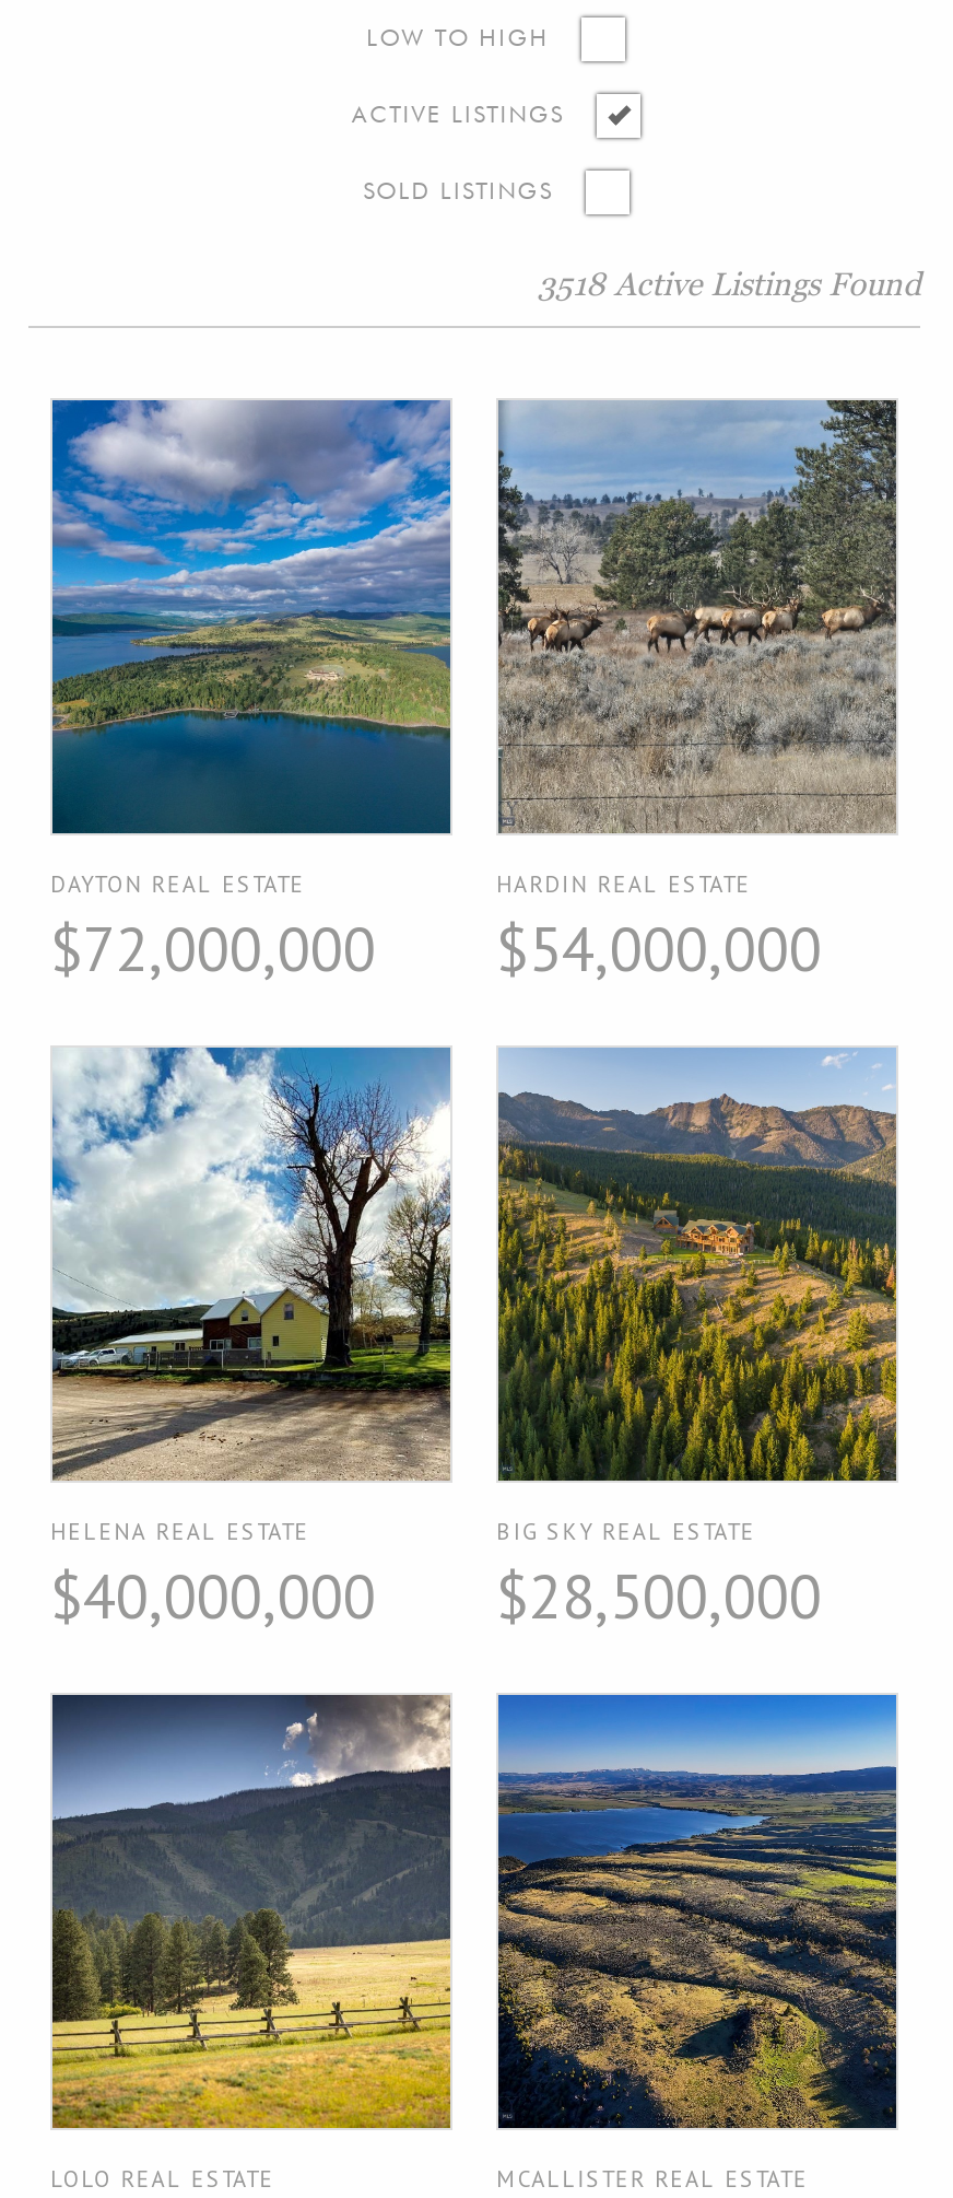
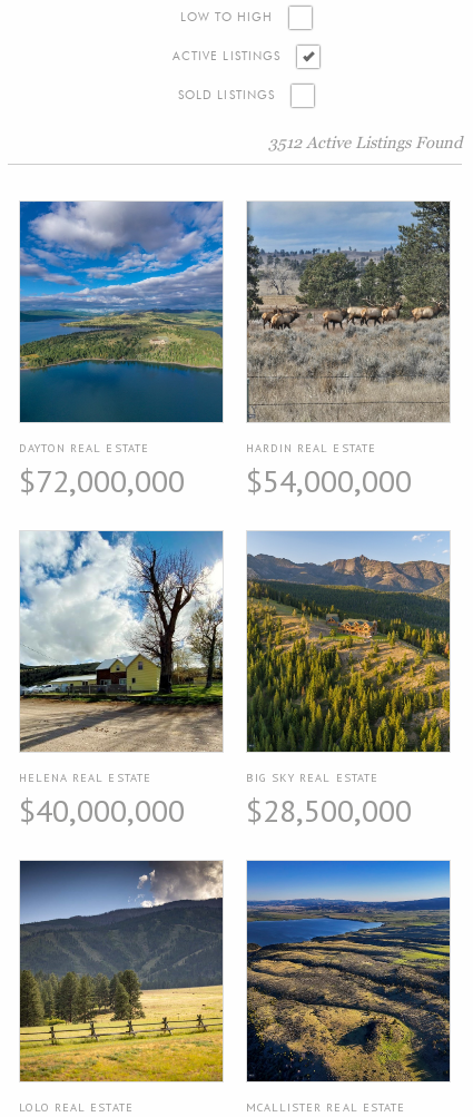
- 3518 Active Listings Found
+ 3512 Active Listings Found
